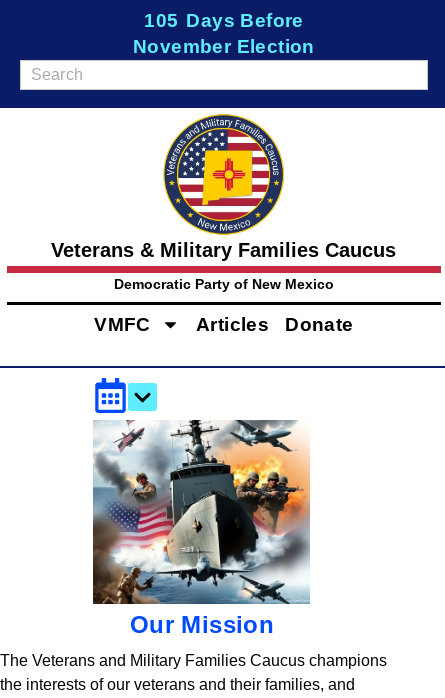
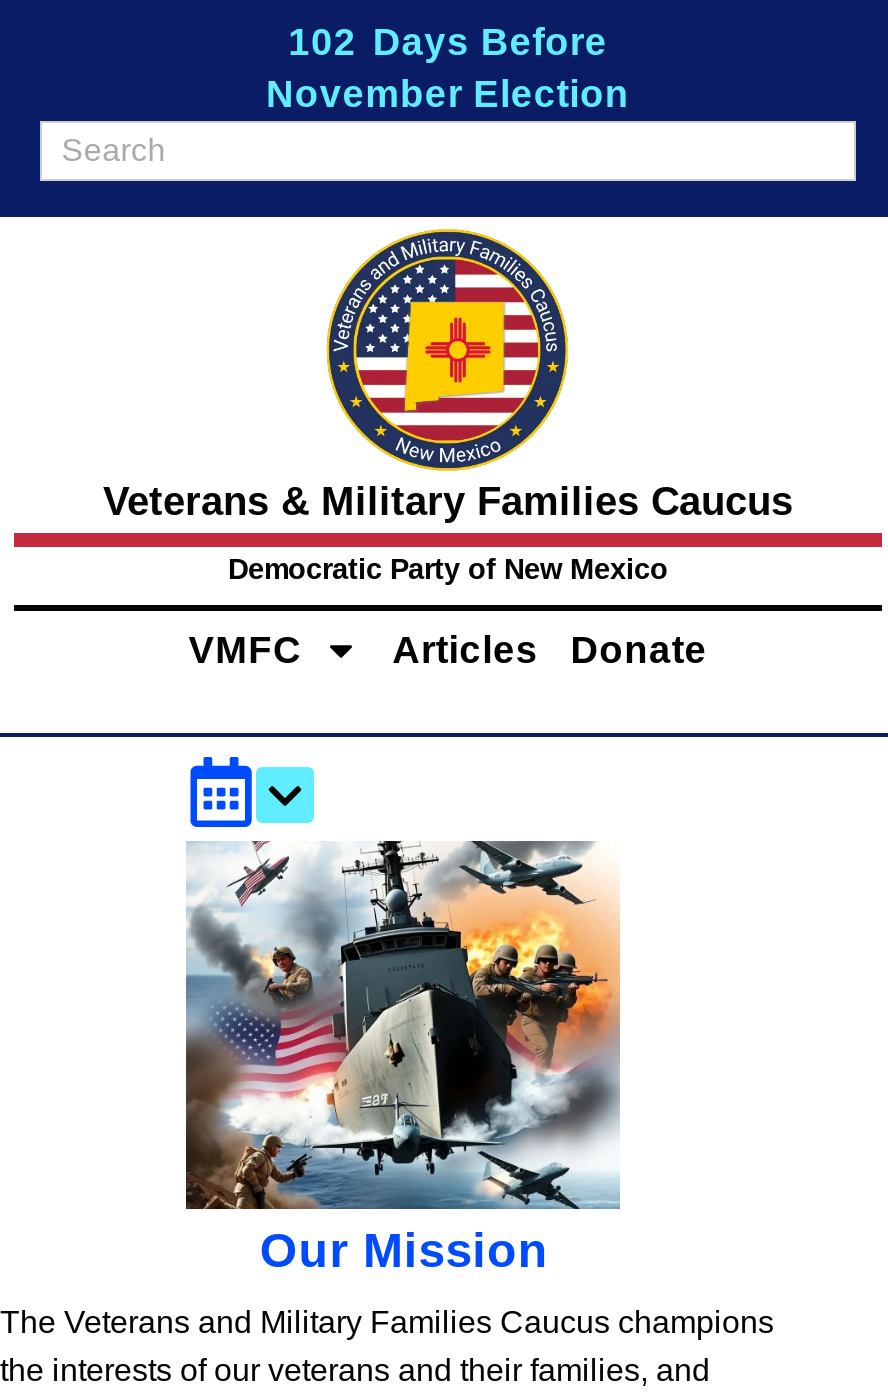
- 105 Days Before
+ 102 Days Before
